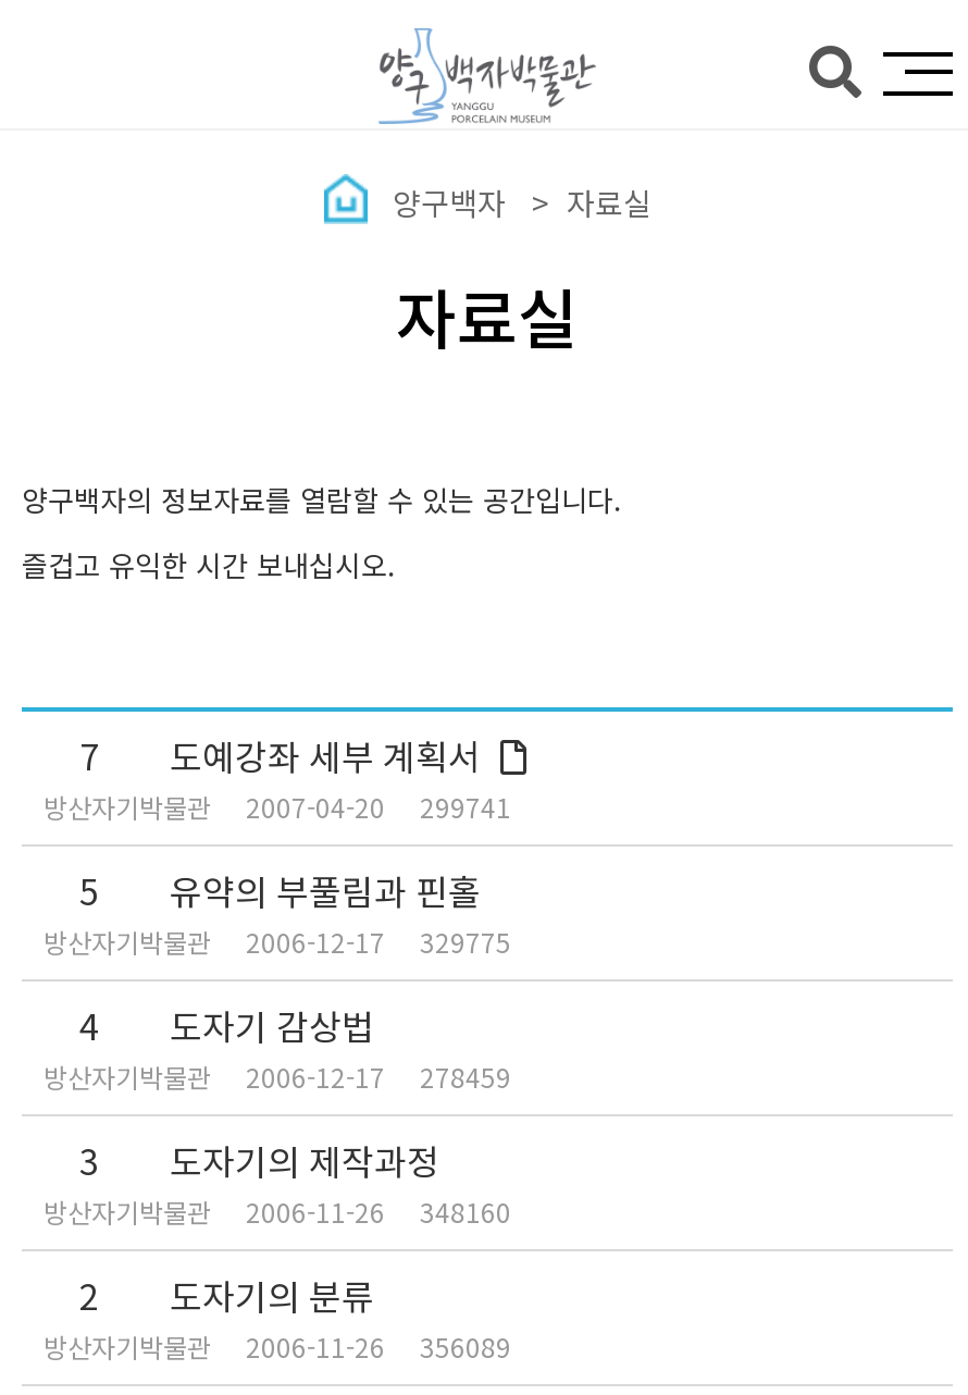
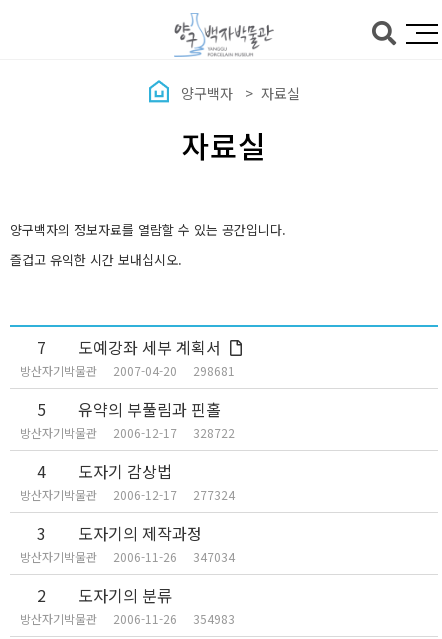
- 방산자기박물관 2007-04-20 299741
+ 방산자기박물관 2007-04-20 298681

- 방산자기박물관 2006-12-17 329775
+ 방산자기박물관 2006-12-17 328722

- 방산자기박물관 2006-12-17 278459
+ 방산자기박물관 2006-12-17 277324

- 방산자기박물관 2006-11-26 348160
+ 방산자기박물관 2006-11-26 347034

- 방산자기박물관 2006-11-26 356089
+ 방산자기박물관 2006-11-26 354983
